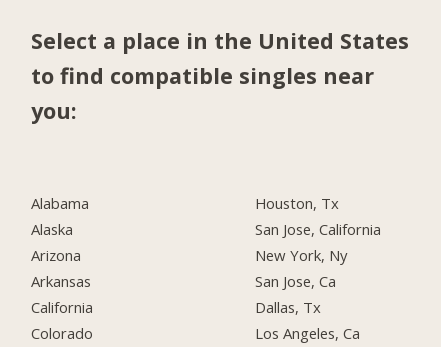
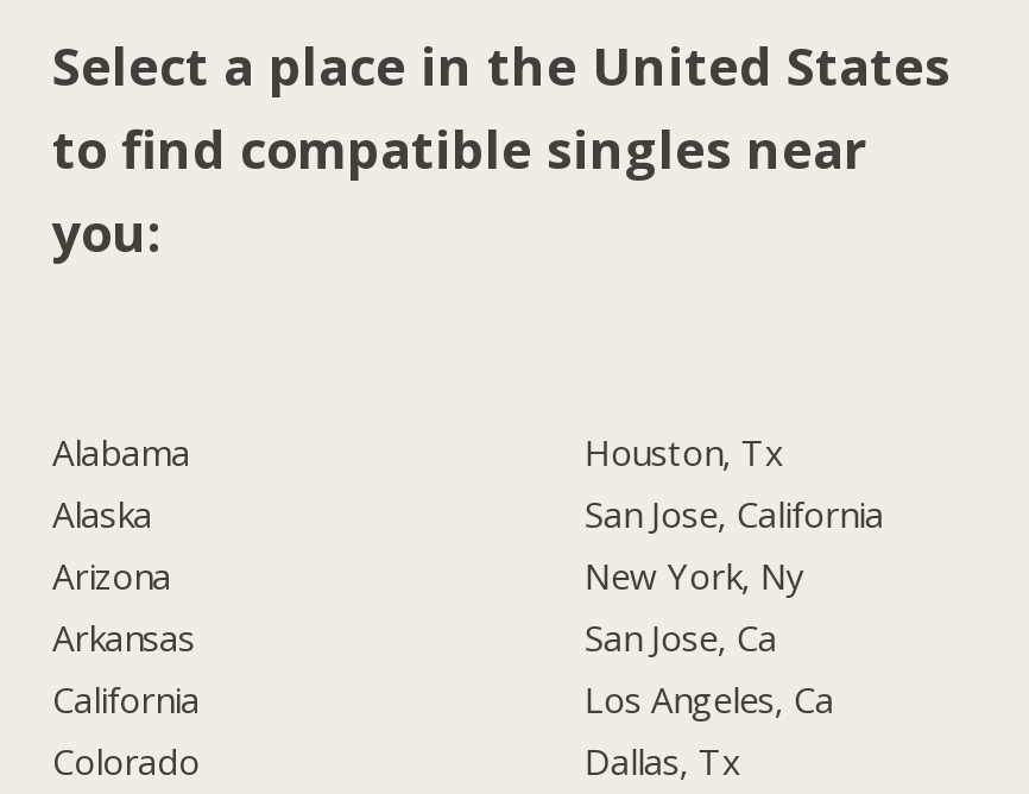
moved down: Dallas, Tx

moved up: Los Angeles, Ca
